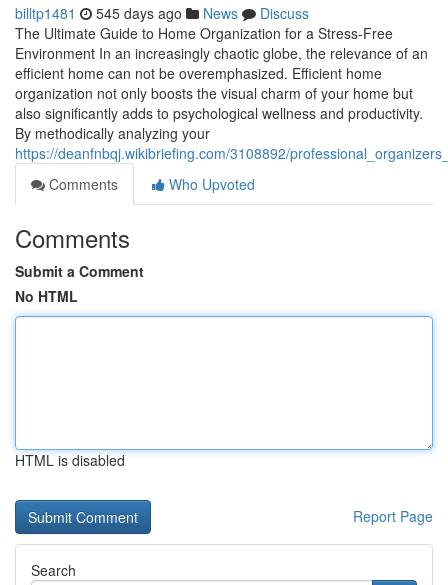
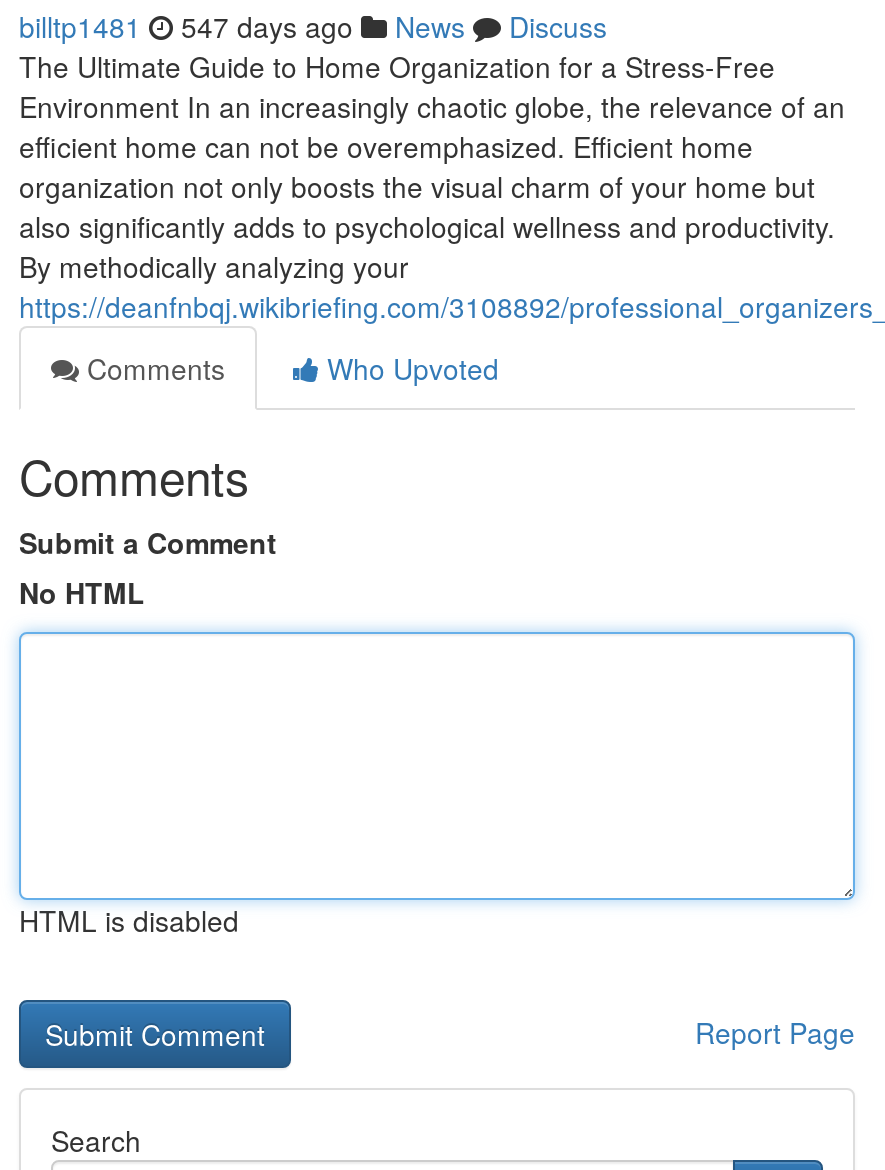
- billtp1481 545 days ago News Discuss
+ billtp1481 547 days ago News Discuss
